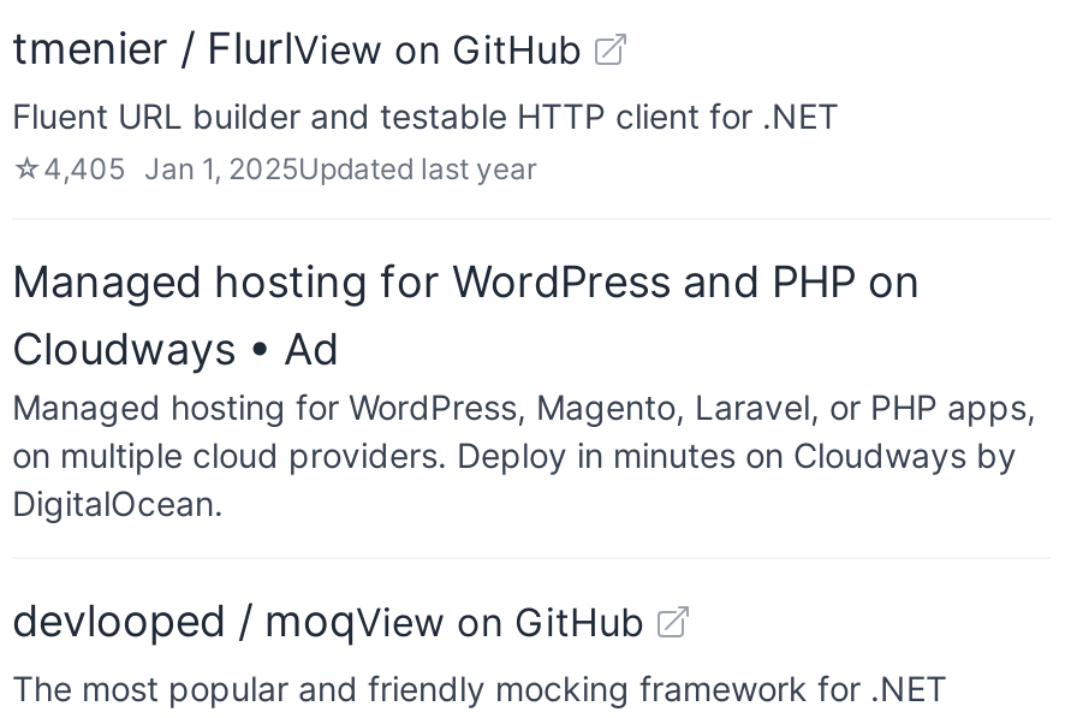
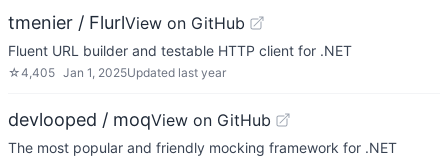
- Managed hosting for WordPress and PHP on
- Cloudways • Ad
- Managed hosting for WordPress, Magento, Laravel, or PHP apps,
- on multiple cloud providers. Deploy in minutes on Cloudways by
- DigitalOcean.
